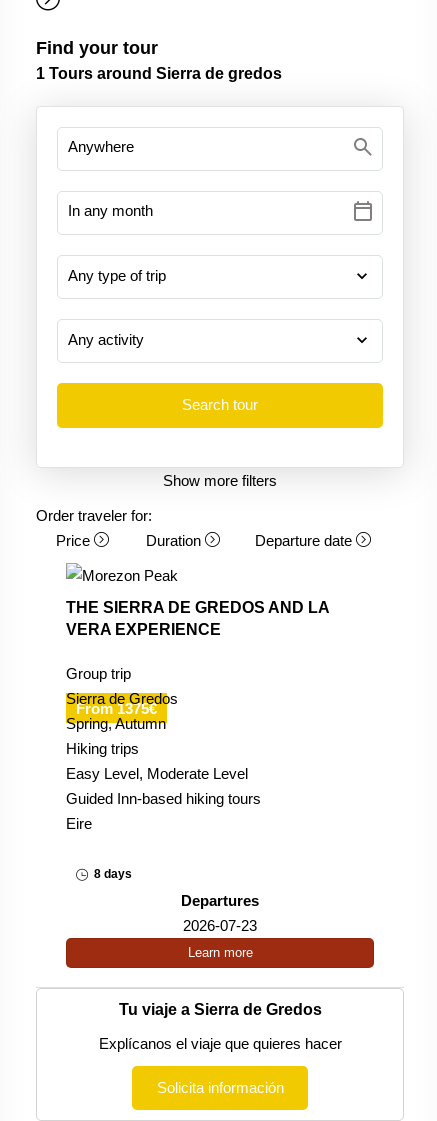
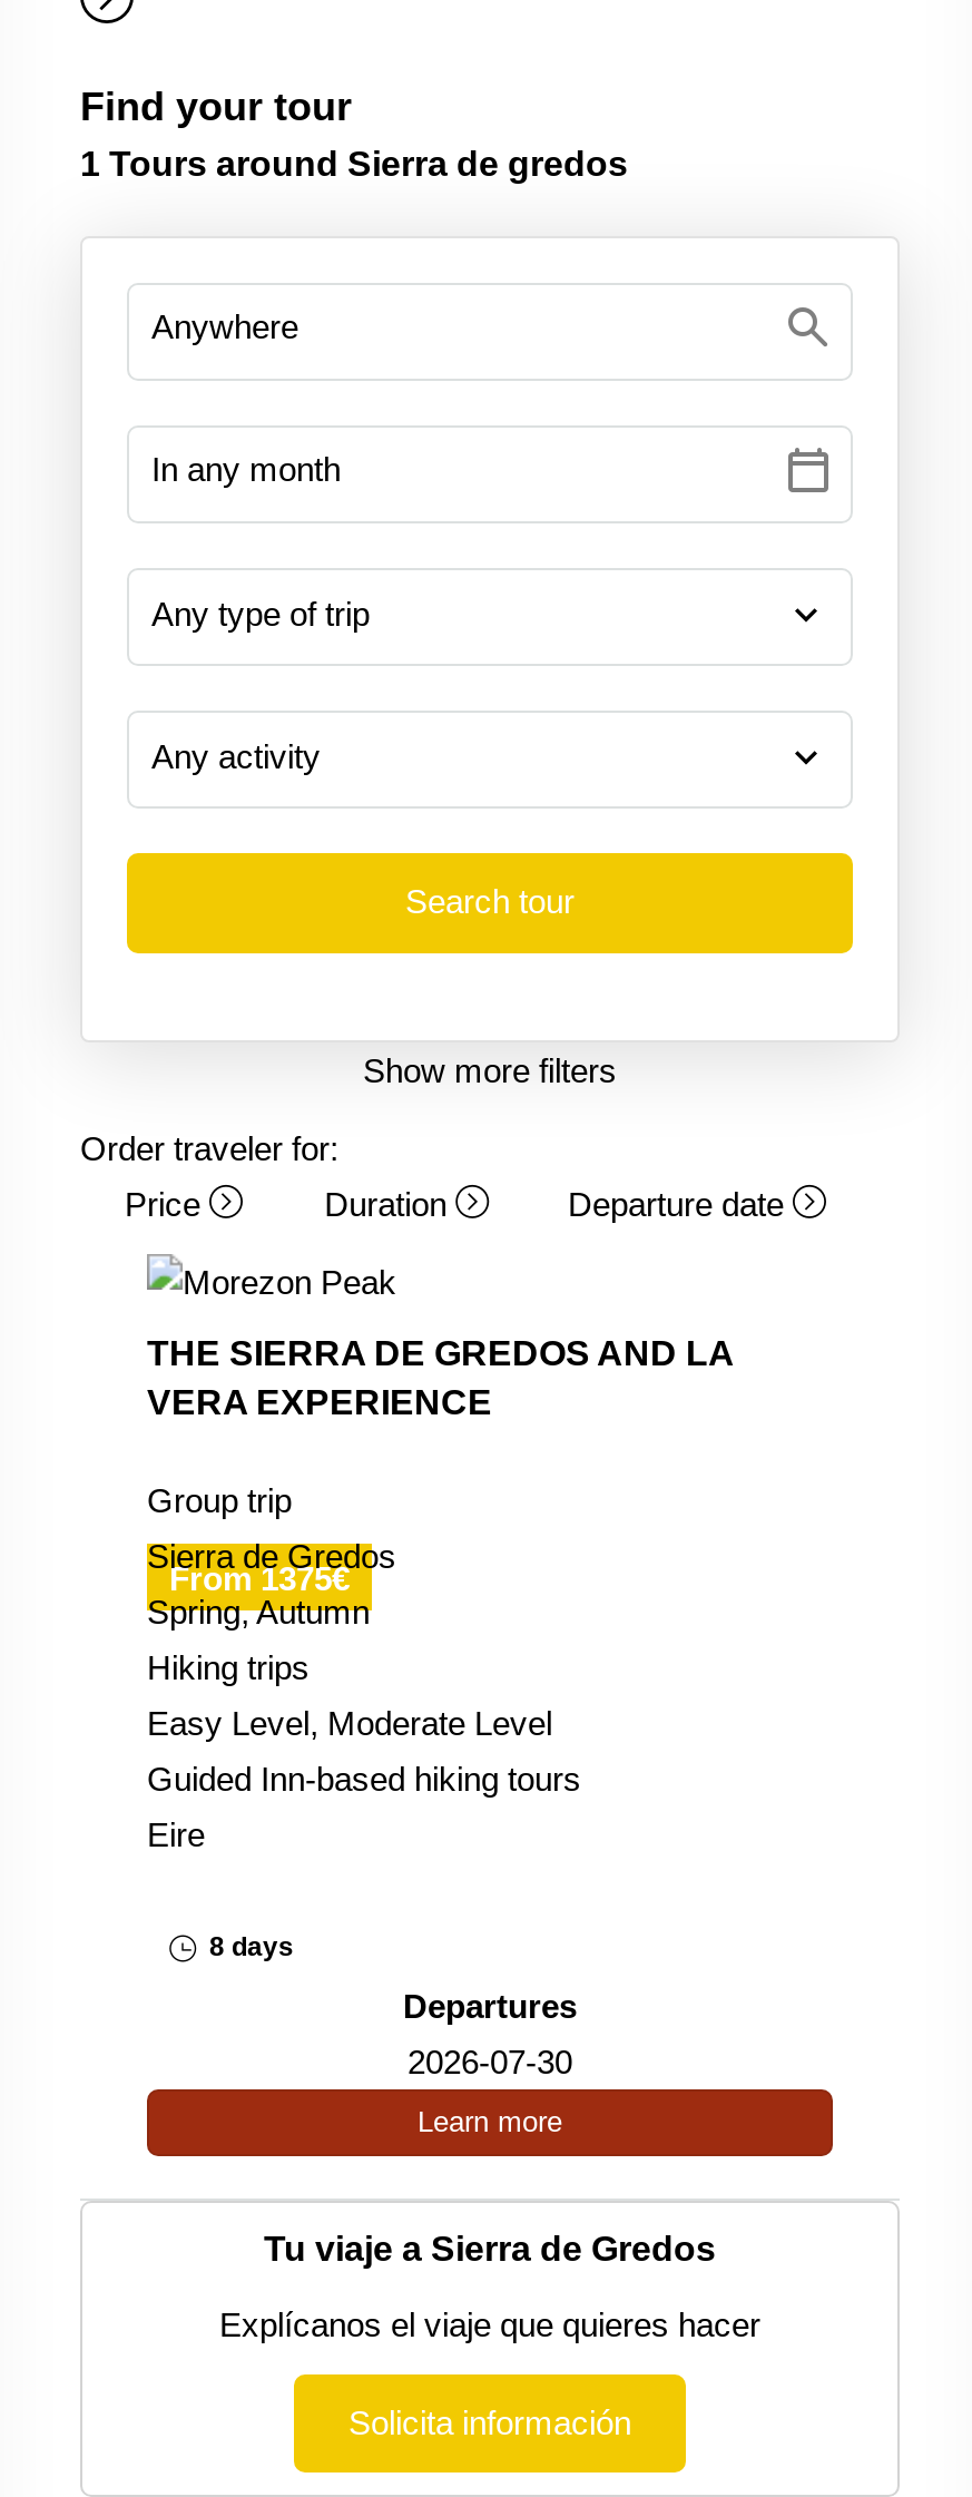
- 2026-07-23
+ 2026-07-30
